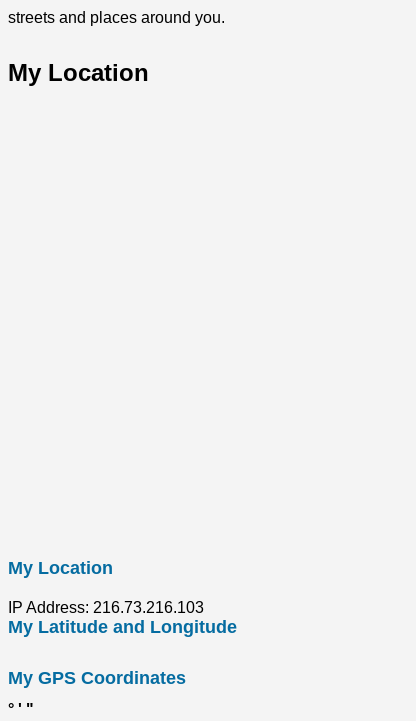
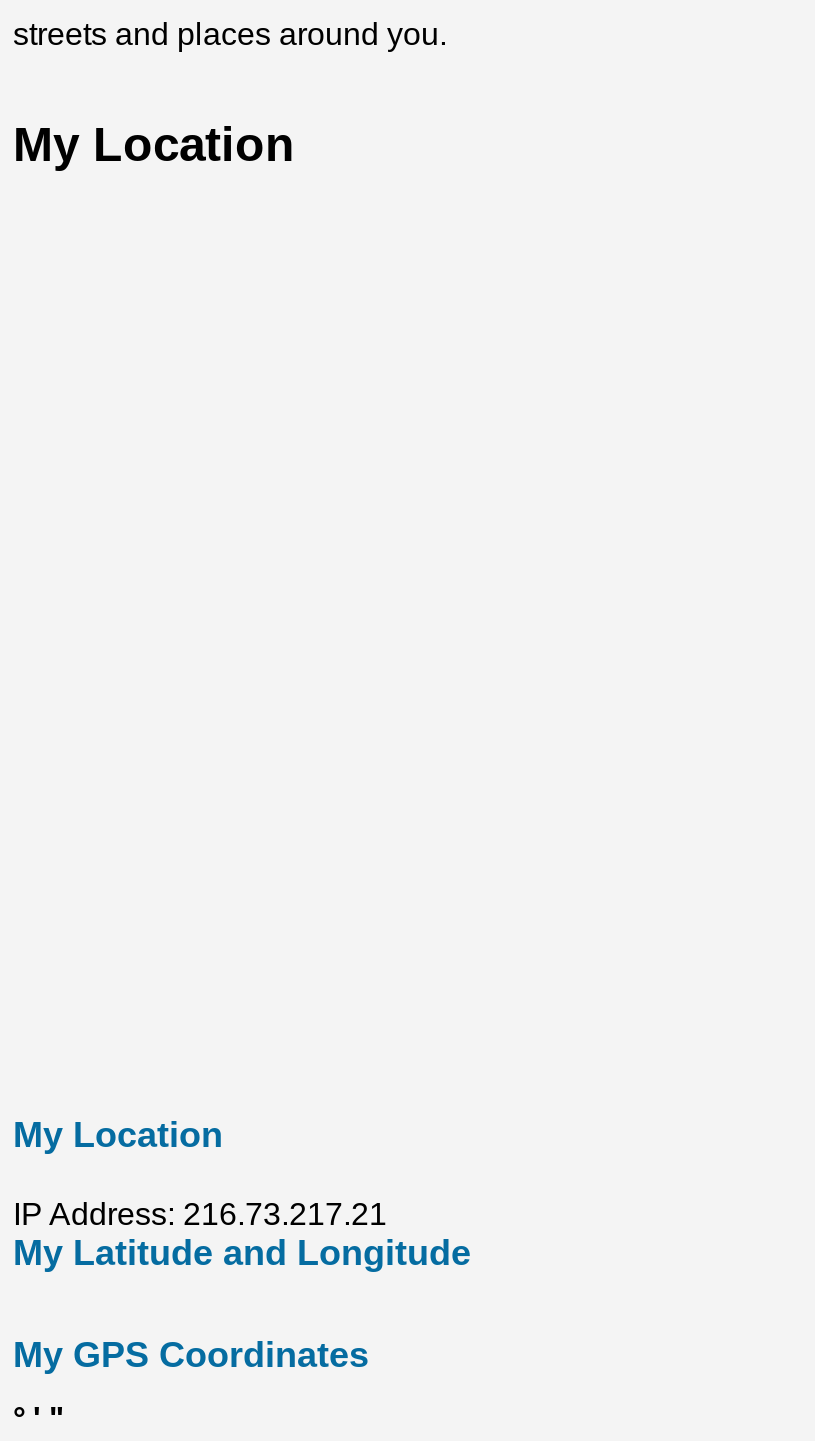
- IP Address: 216.73.216.103
+ IP Address: 216.73.217.21
